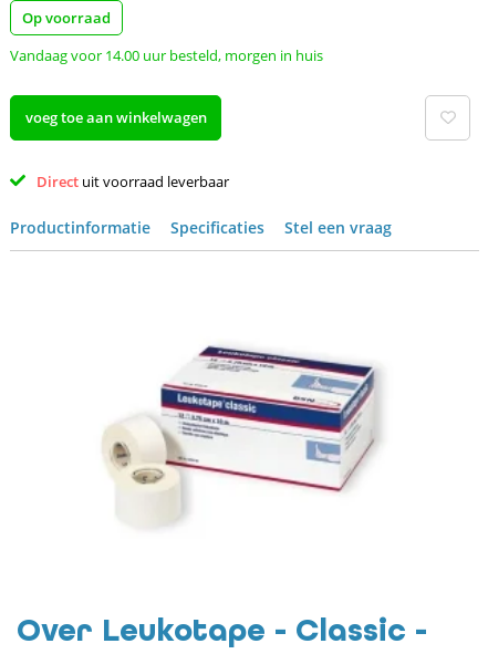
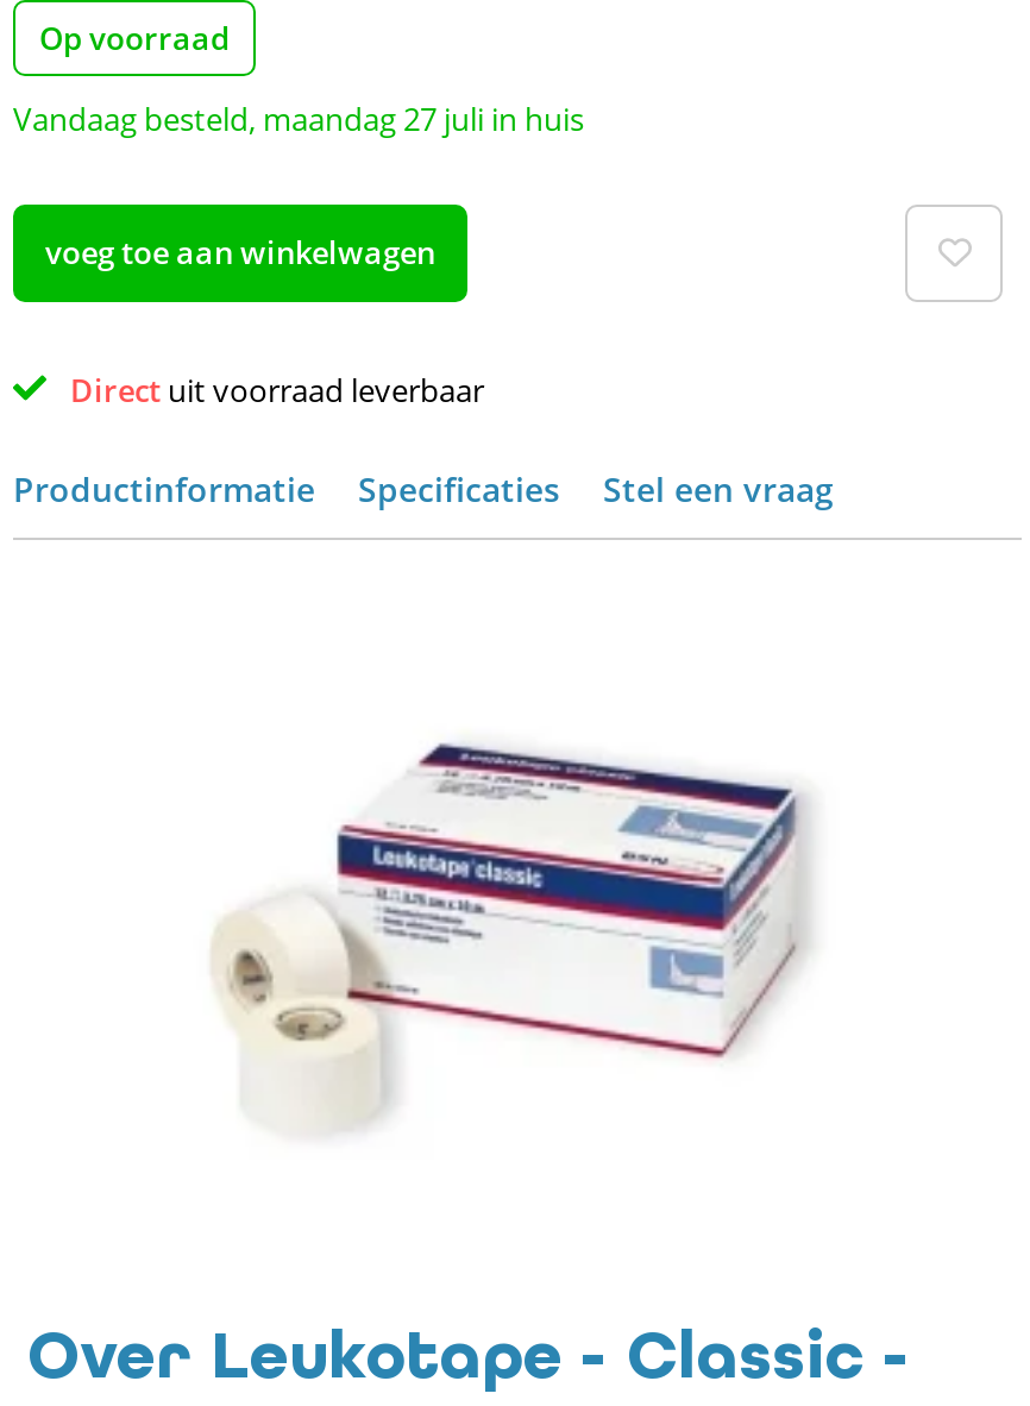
- Vandaag voor 14.00 uur besteld, morgen in huis
+ Vandaag besteld, maandag 27 juli in huis
